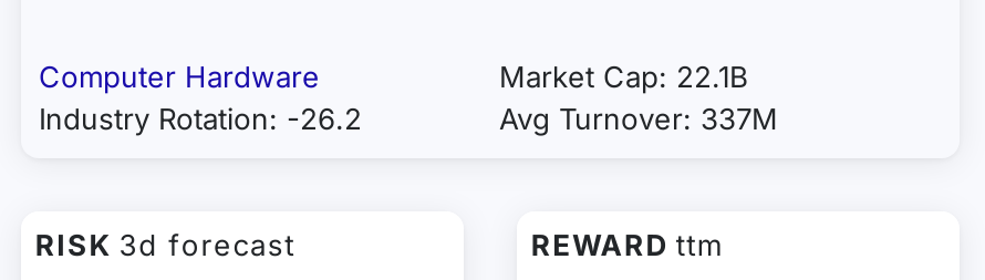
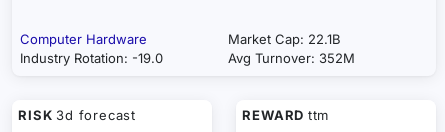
- Industry Rotation: -26.2
+ Industry Rotation: -19.0

- Avg Turnover: 337M
+ Avg Turnover: 352M
